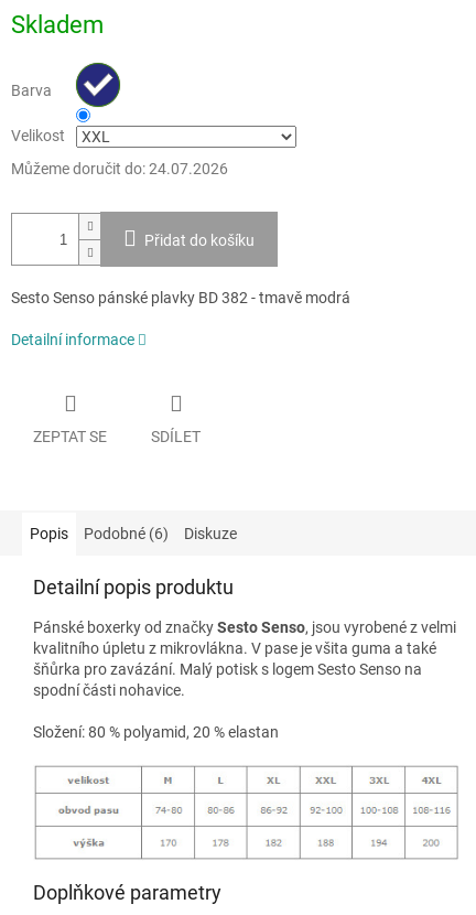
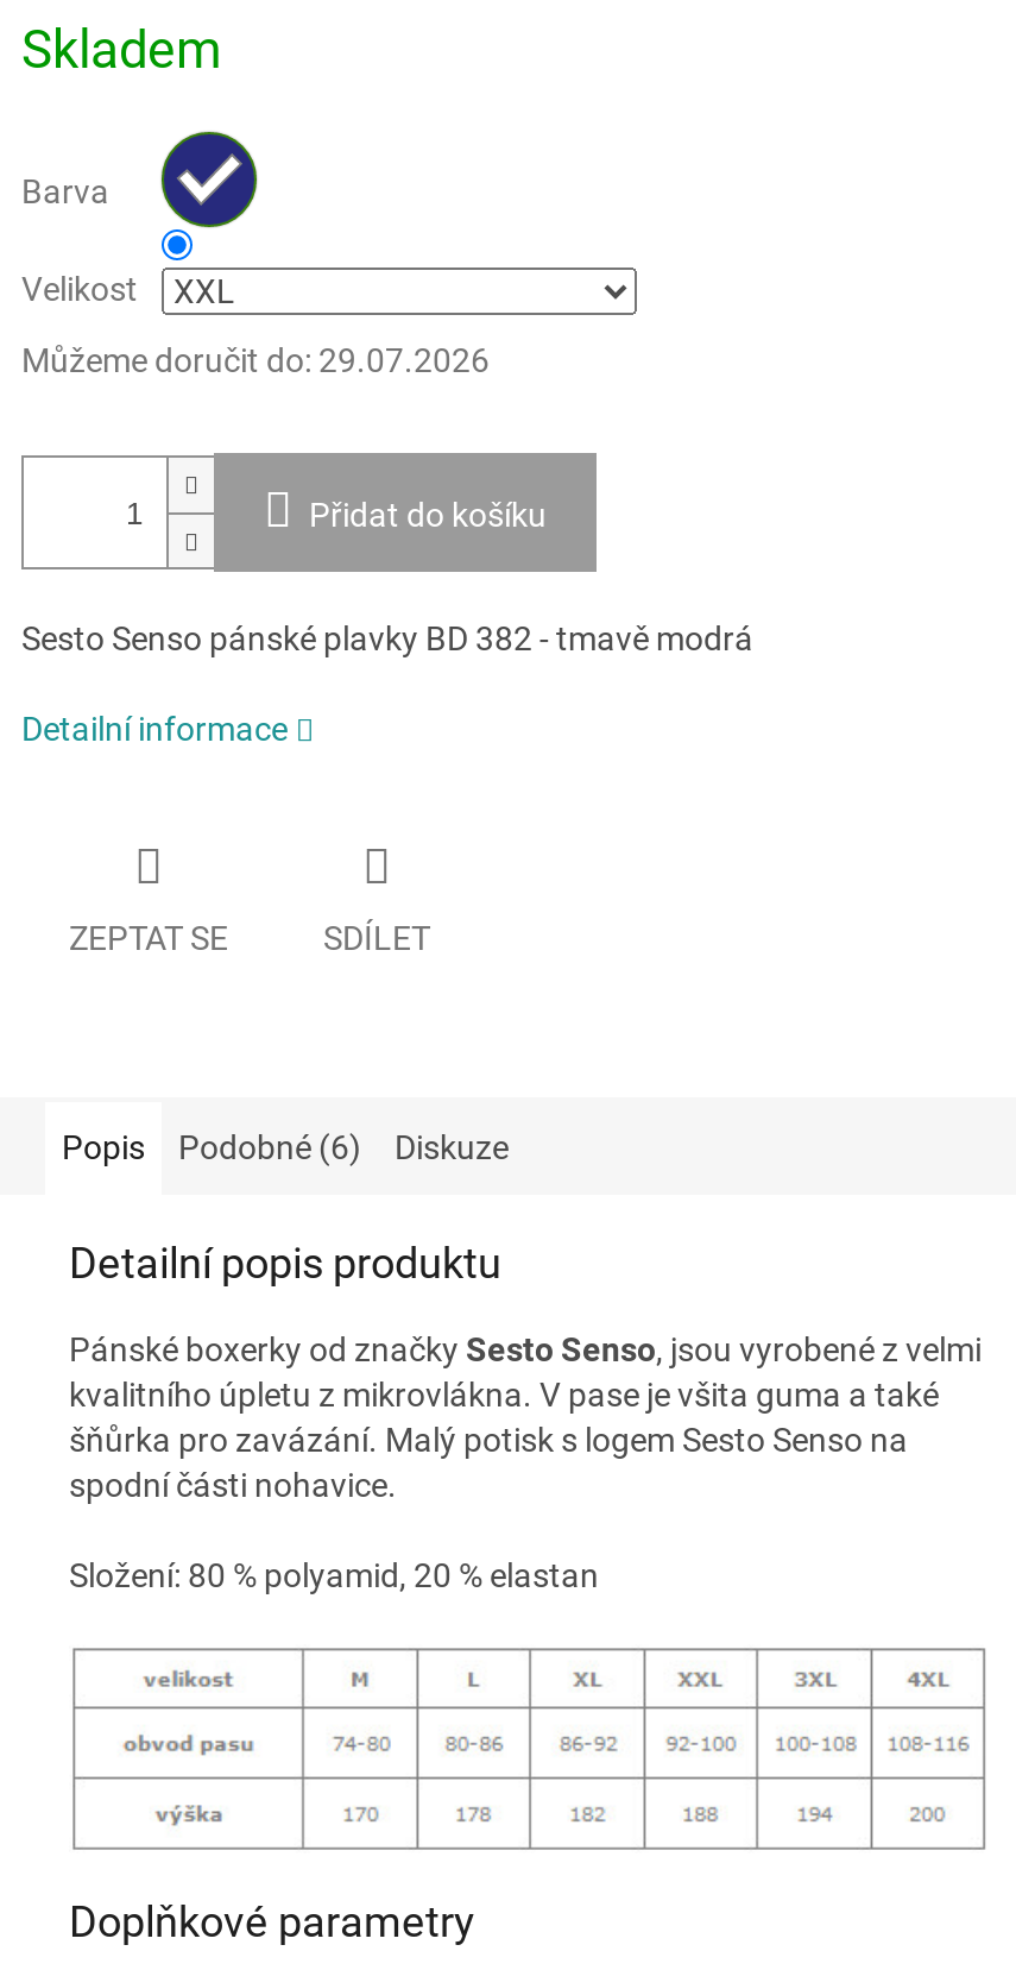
- Můžeme doručit do: 24.07.2026
+ Můžeme doručit do: 29.07.2026
